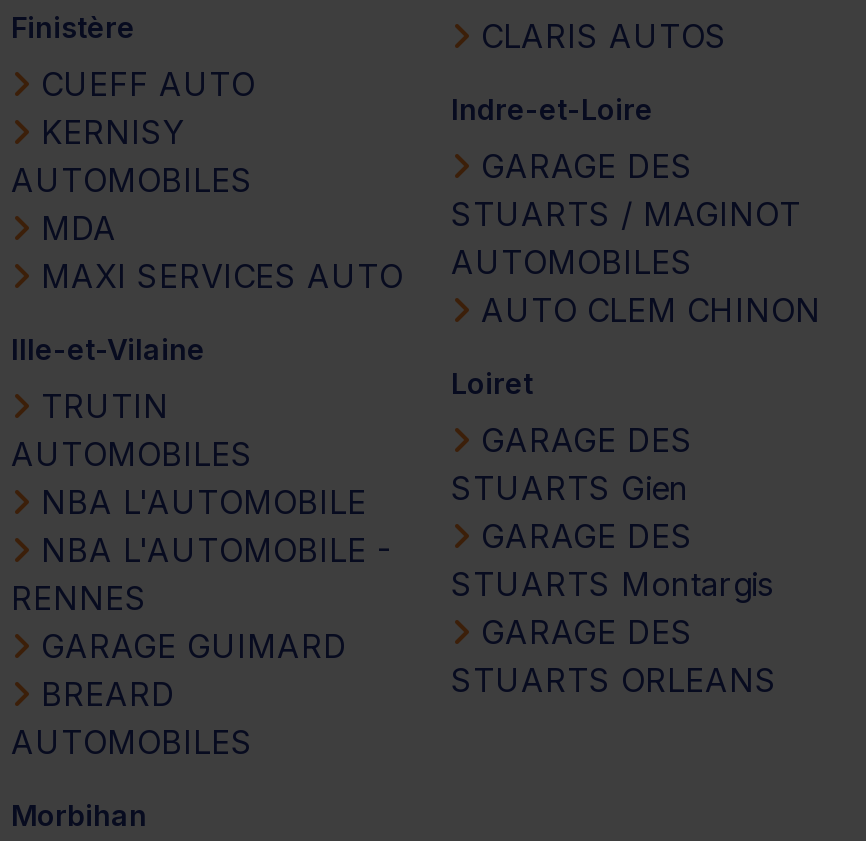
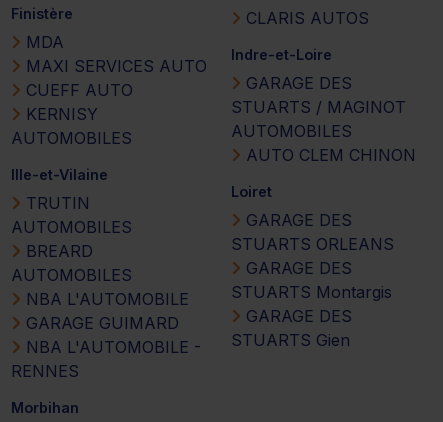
moved down: CUEFF AUTO | KERNISY | AUTOMOBILES

moved up: MDA | MAXI SERVICES AUTO

moved down: STUARTS Gien

moved down: NBA L'AUTOMOBILE | GARAGE GUIMARD | NBA L'AUTOMOBILE - | RENNES

moved up: STUARTS ORLEANS

moved up: BREARD | AUTOMOBILES
